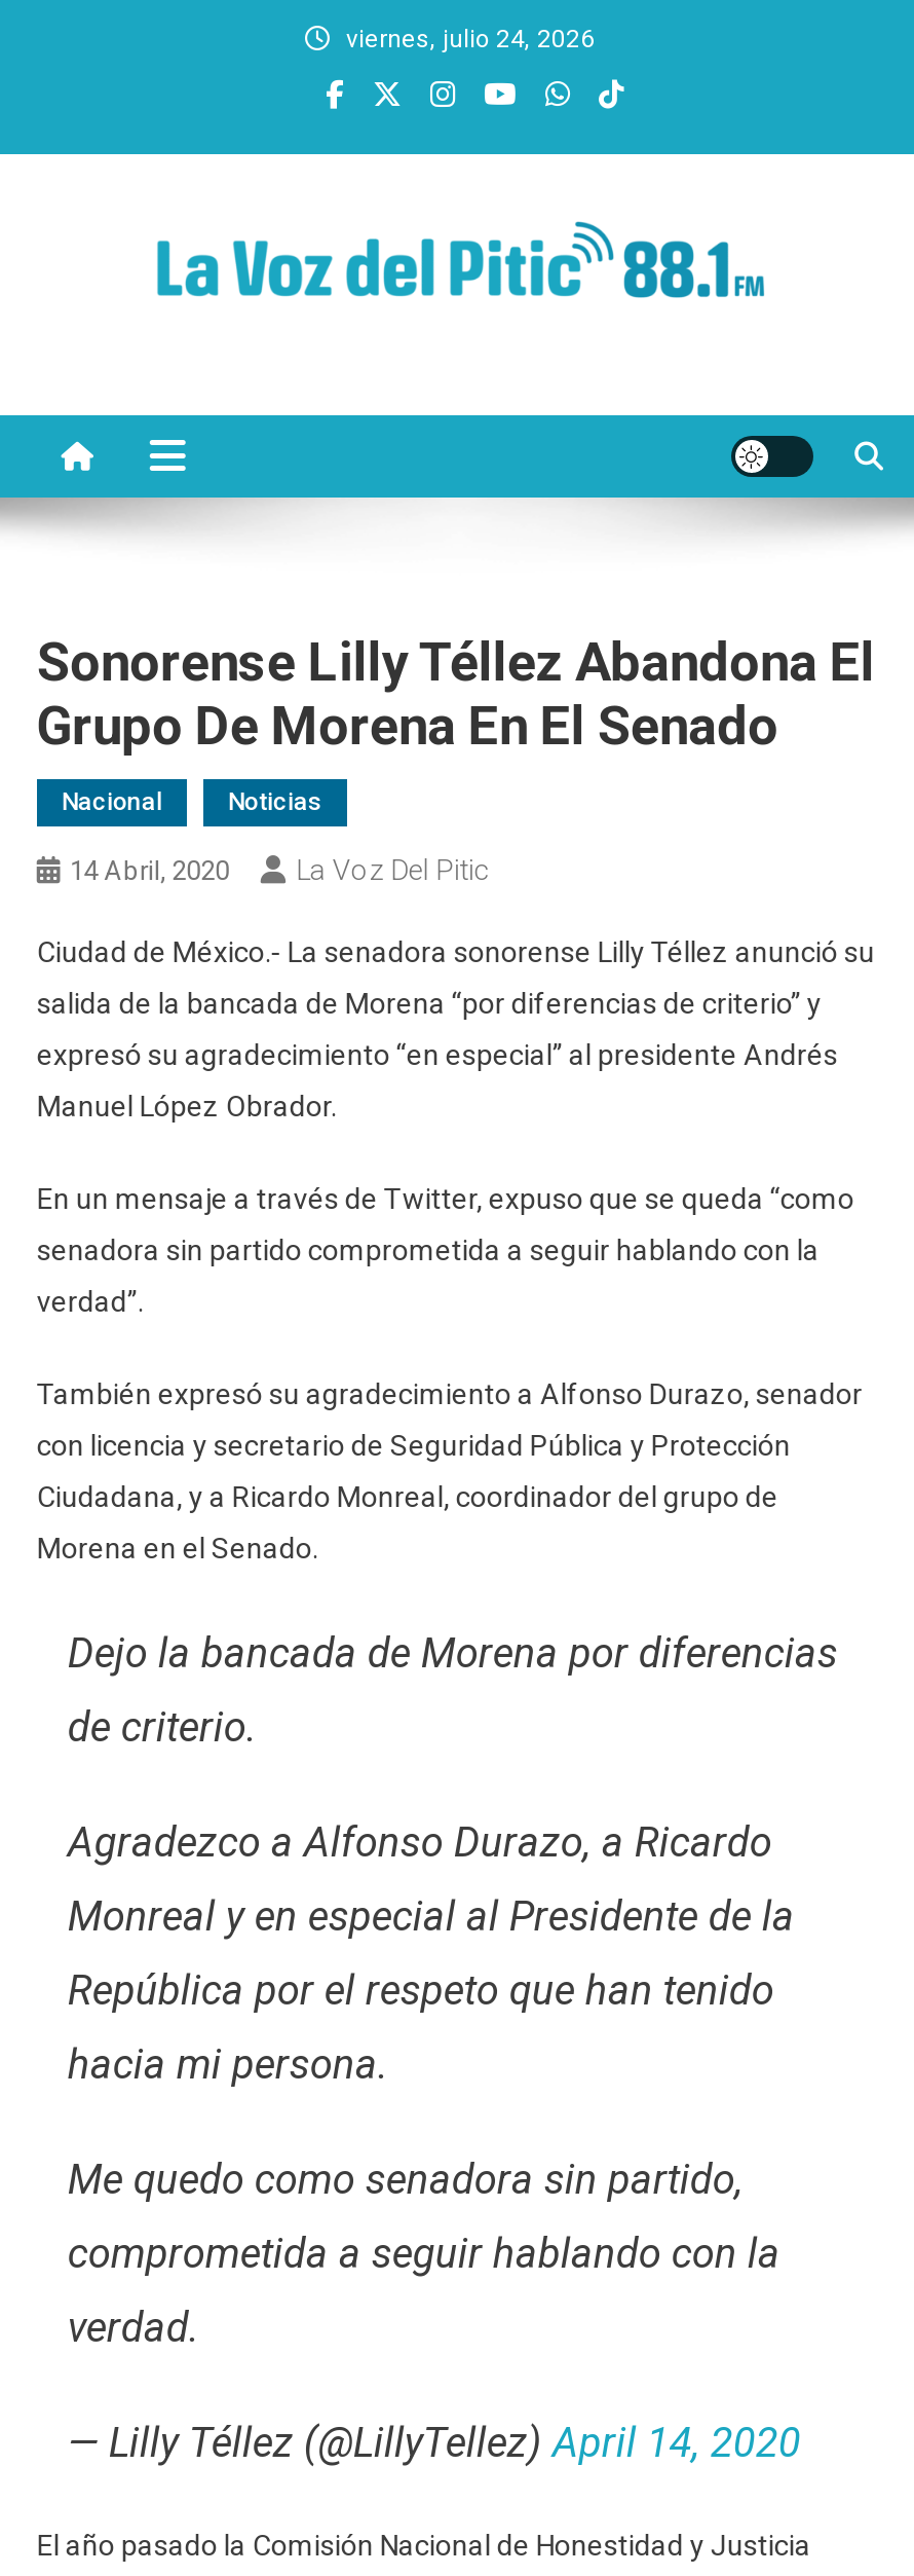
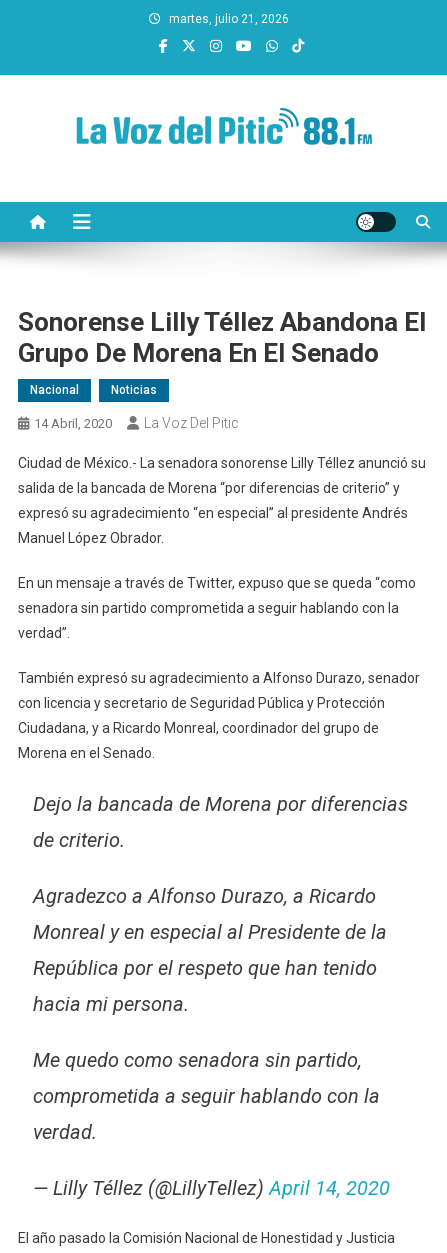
- viernes, julio 24, 2026
+ martes, julio 21, 2026
